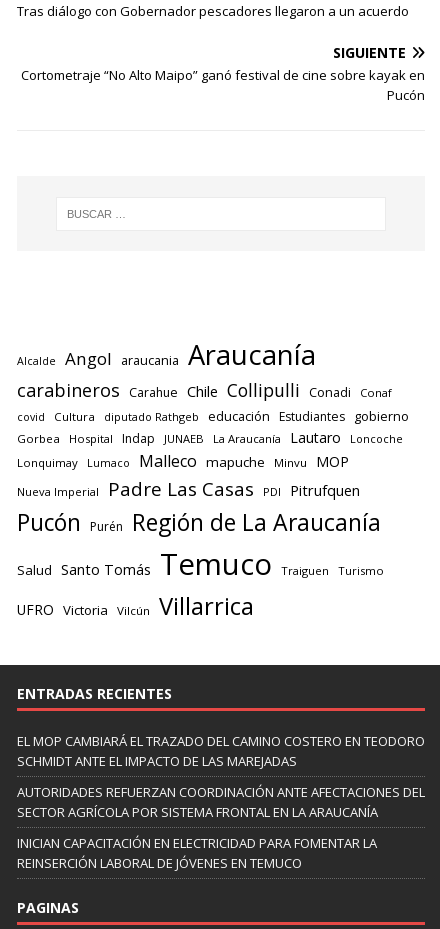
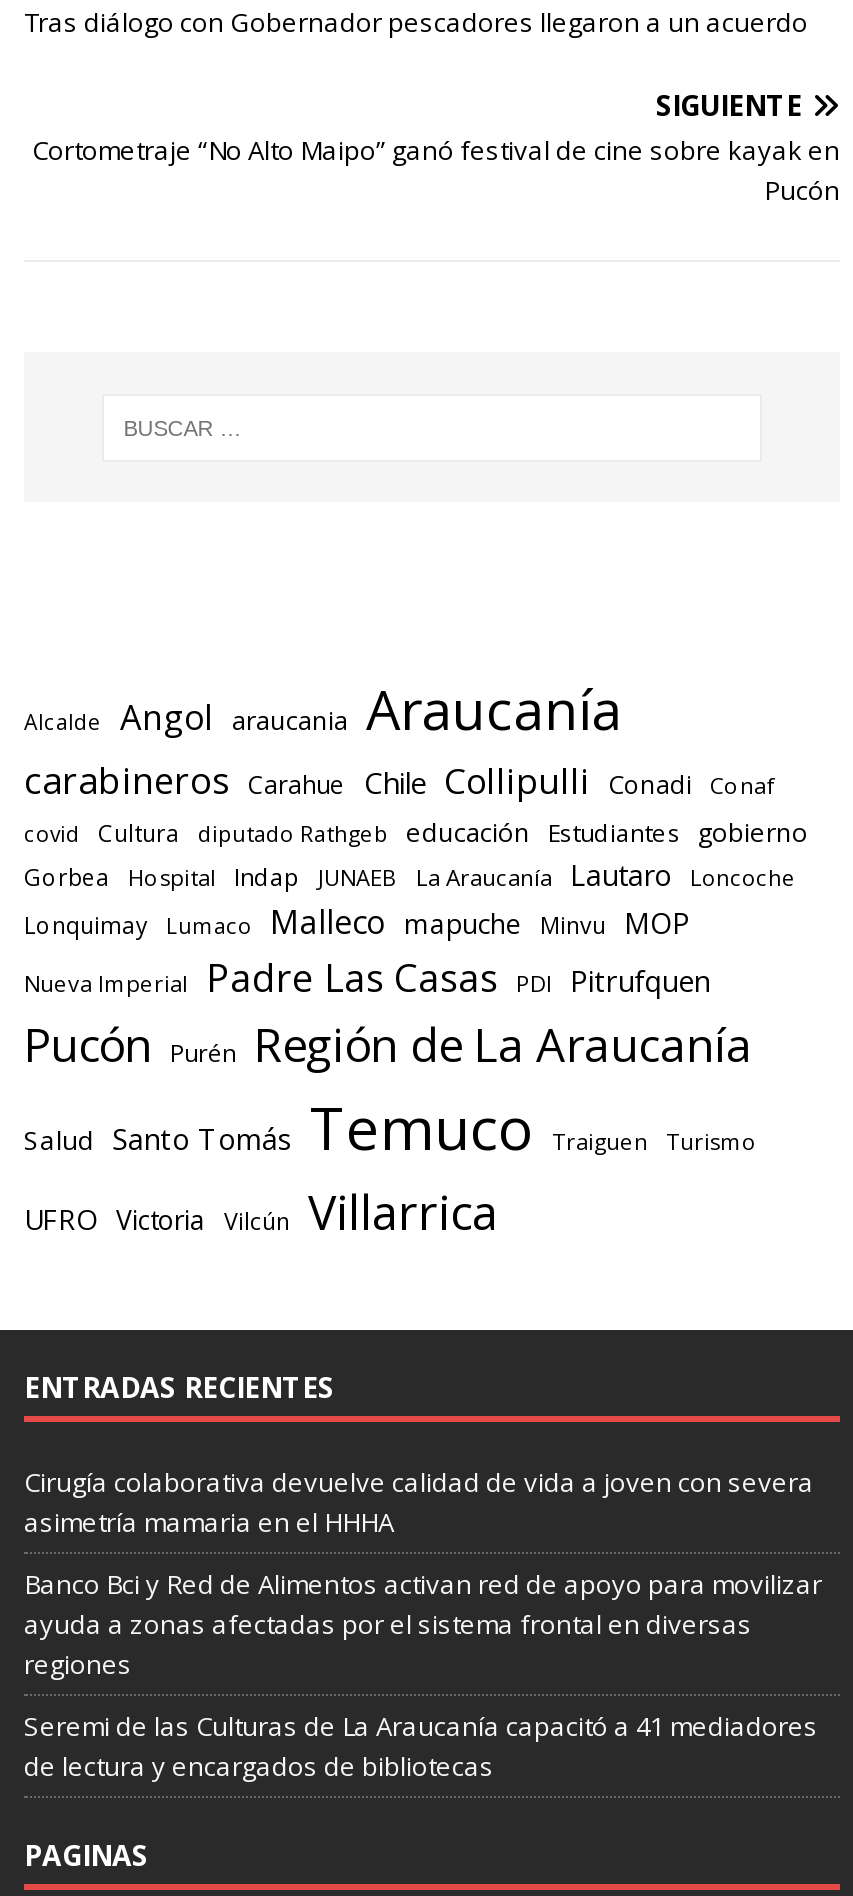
- EL MOP CAMBIARÁ EL TRAZADO DEL CAMINO COSTERO EN TEODORO
- SCHMIDT ANTE EL IMPACTO DE LAS MAREJADAS
+ Cirugía colaborativa devuelve calidad de vida a joven con severa
+ asimetría mamaria en el HHHA

- AUTORIDADES REFUERZAN COORDINACIÓN ANTE AFECTACIONES DEL
- SECTOR AGRÍCOLA POR SISTEMA FRONTAL EN LA ARAUCANÍA
+ Banco Bci y Red de Alimentos activan red de apoyo para movilizar
+ ayuda a zonas afectadas por el sistema frontal en diversas
+ regiones

- INICIAN CAPACITACIÓN EN ELECTRICIDAD PARA FOMENTAR LA
- REINSERCIÓN LABORAL DE JÓVENES EN TEMUCO
+ Seremi de las Culturas de La Araucanía capacitó a 41 mediadores
+ de lectura y encargados de bibliotecas
